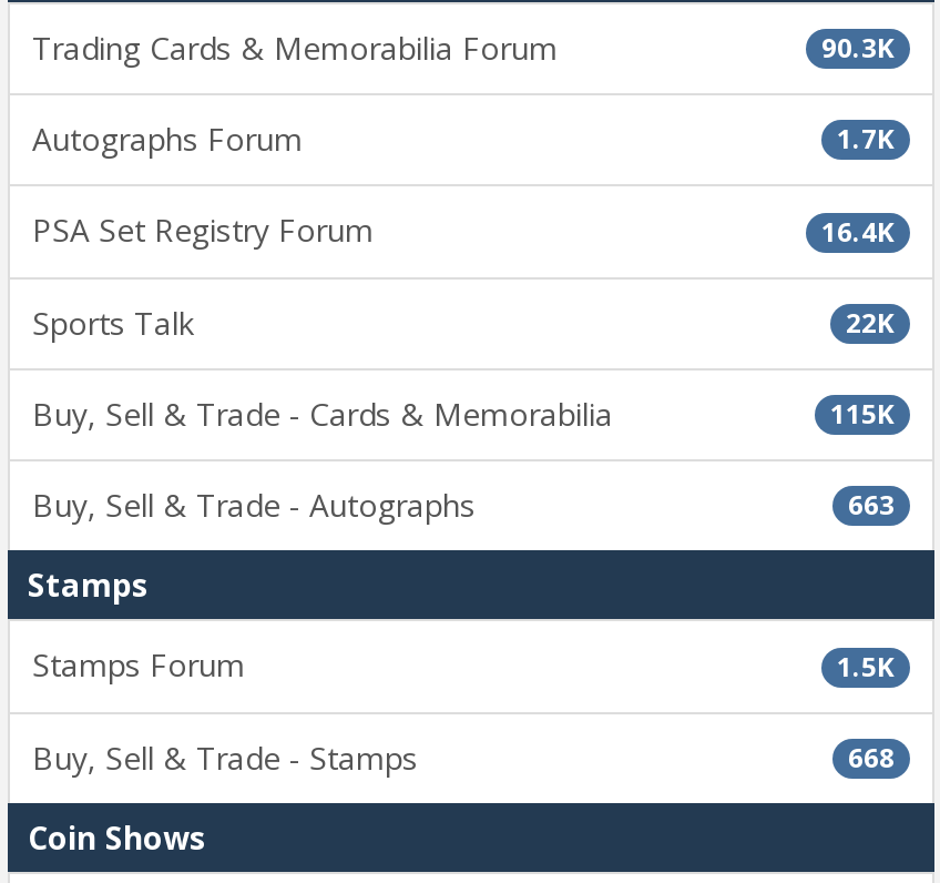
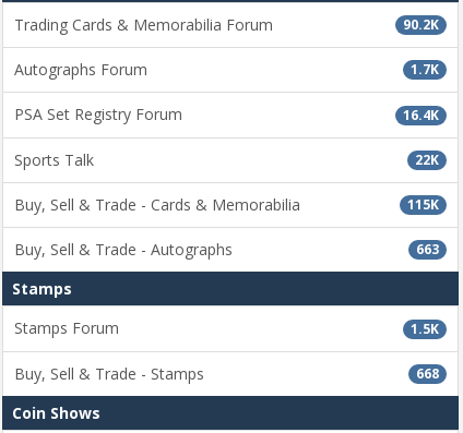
- 90.3K
+ 90.2K
